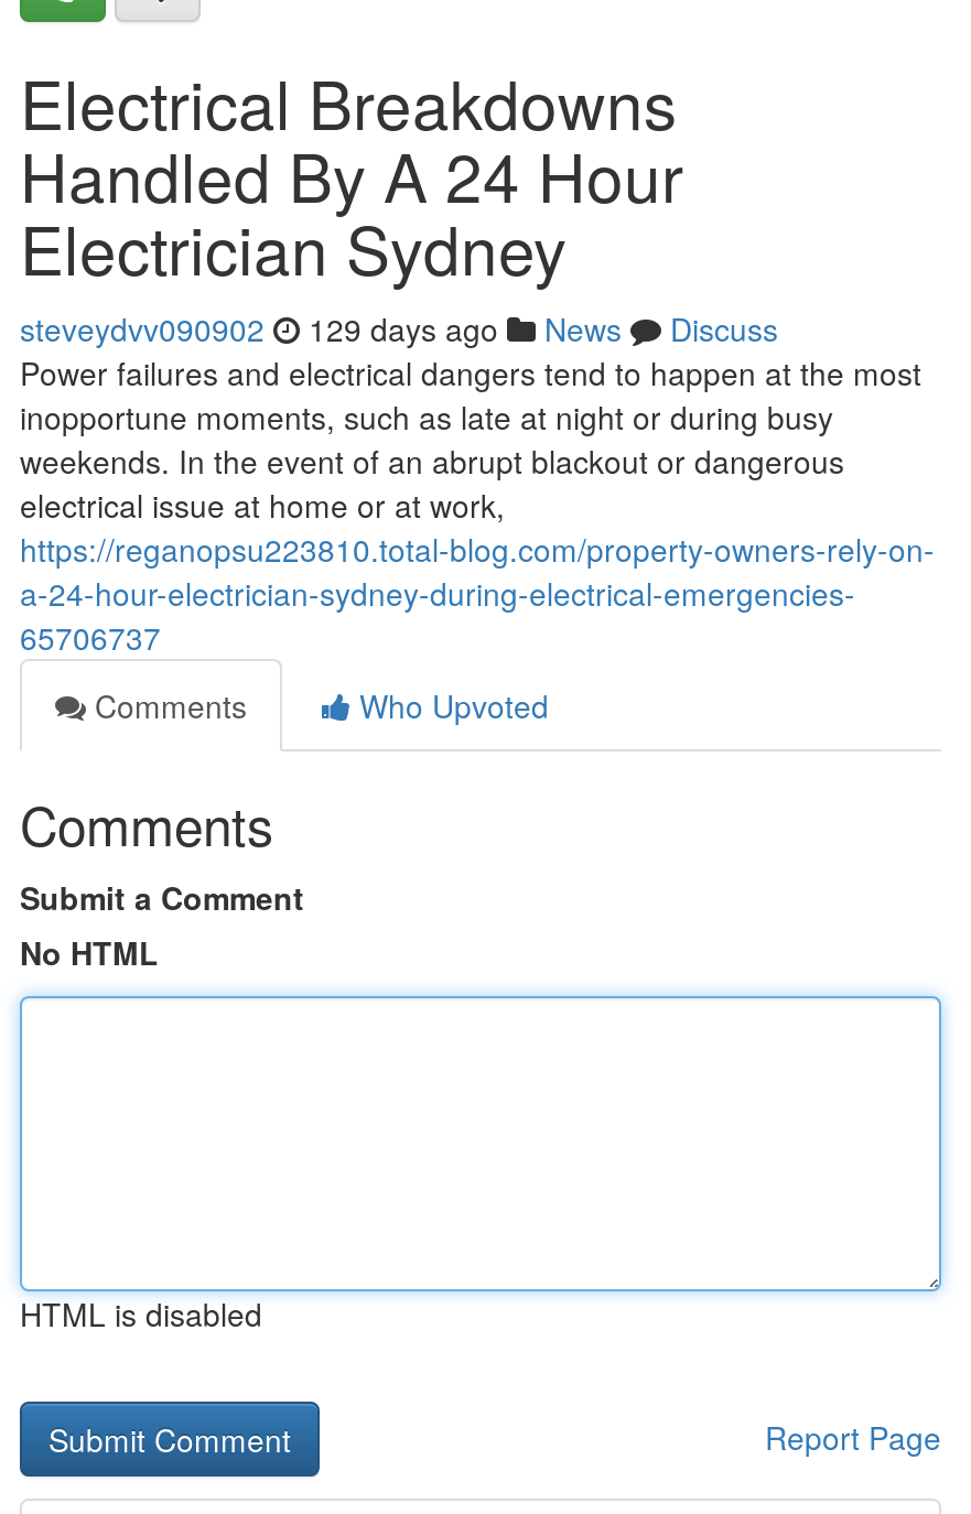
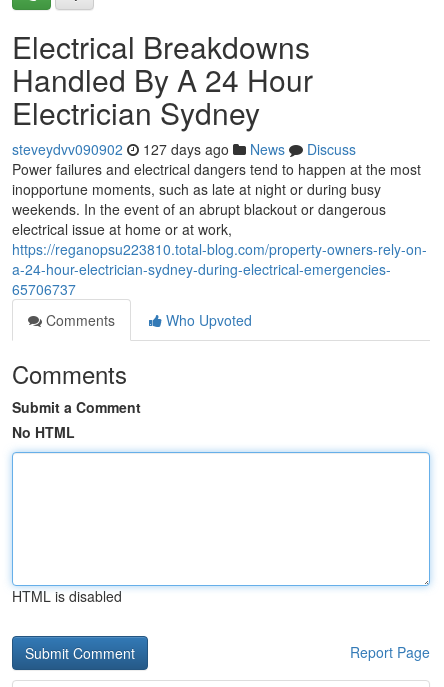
- steveydvv090902 129 days ago News Discuss
+ steveydvv090902 127 days ago News Discuss
